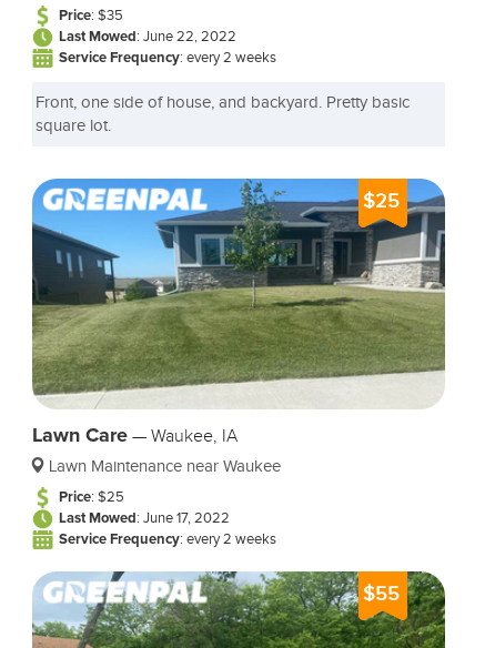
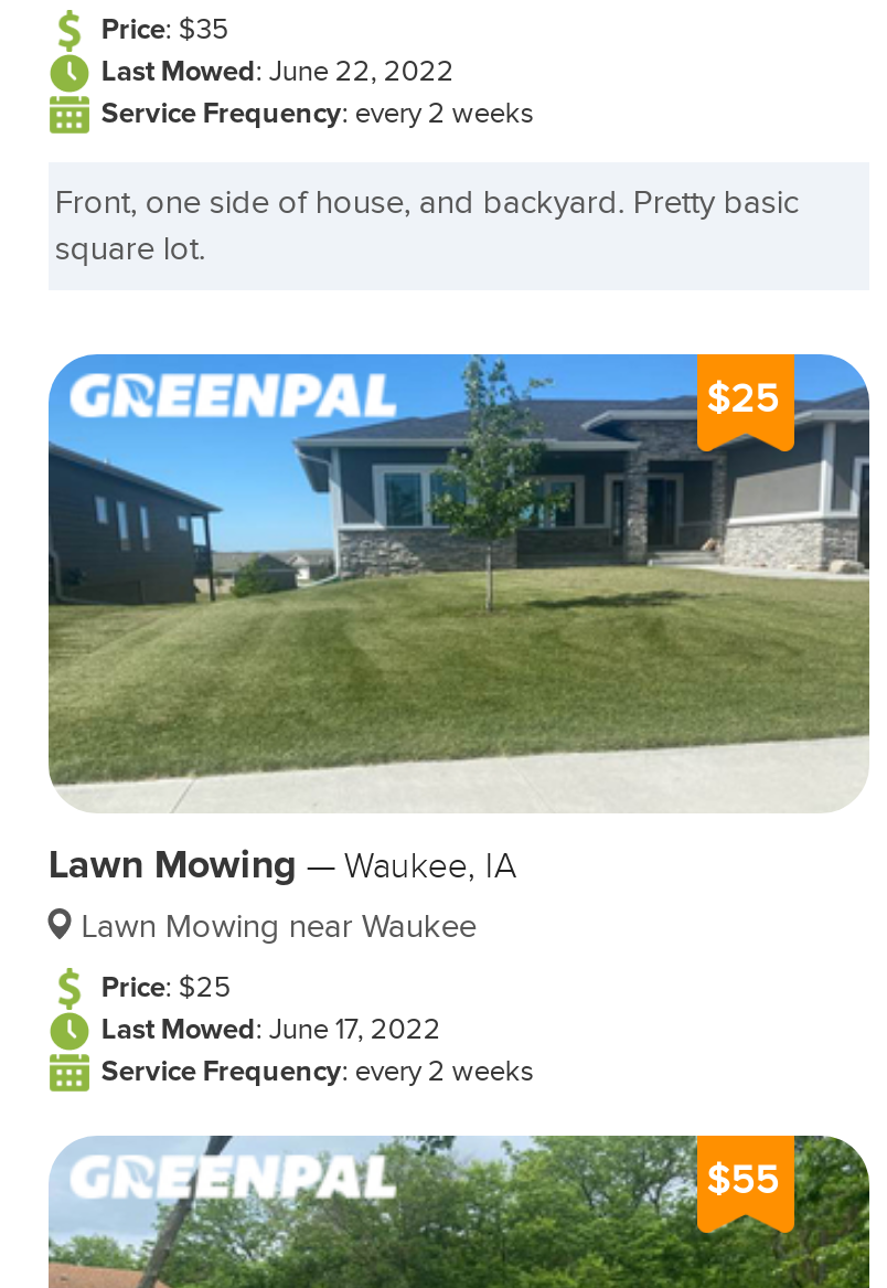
- Lawn Care — Waukee, IA
+ Lawn Mowing — Waukee, IA

- Lawn Maintenance near Waukee
+ Lawn Mowing near Waukee
